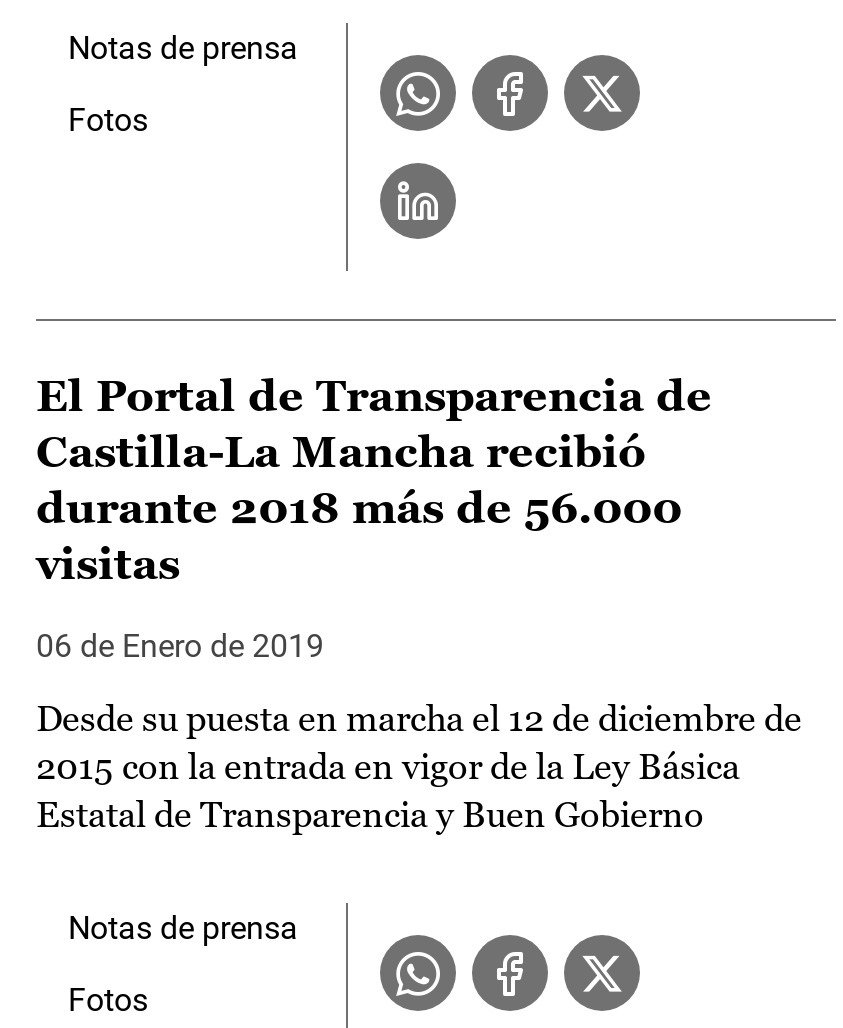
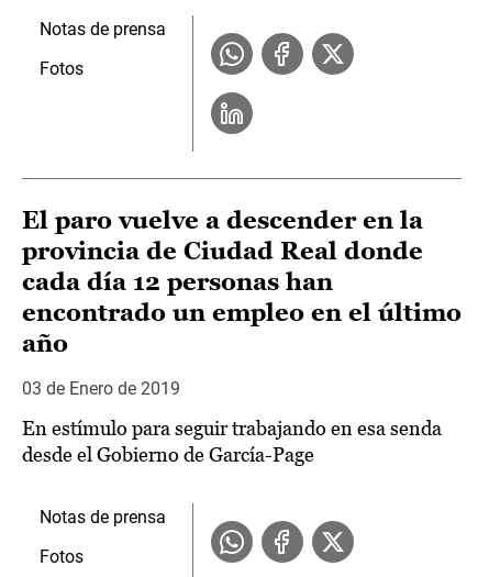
- El Portal de Transparencia de
- Castilla-La Mancha recibió
- durante 2018 más de 56.000
- visitas
+ El paro vuelve a descender en la
+ provincia de Ciudad Real donde
+ cada día 12 personas han
+ encontrado un empleo en el último
+ año

- 06 de Enero de 2019
+ 03 de Enero de 2019

- Desde su puesta en marcha el 12 de diciembre de
- 2015 con la entrada en vigor de la Ley Básica
- Estatal de Transparencia y Buen Gobierno
+ En estímulo para seguir trabajando en esa senda
+ desde el Gobierno de García-Page
